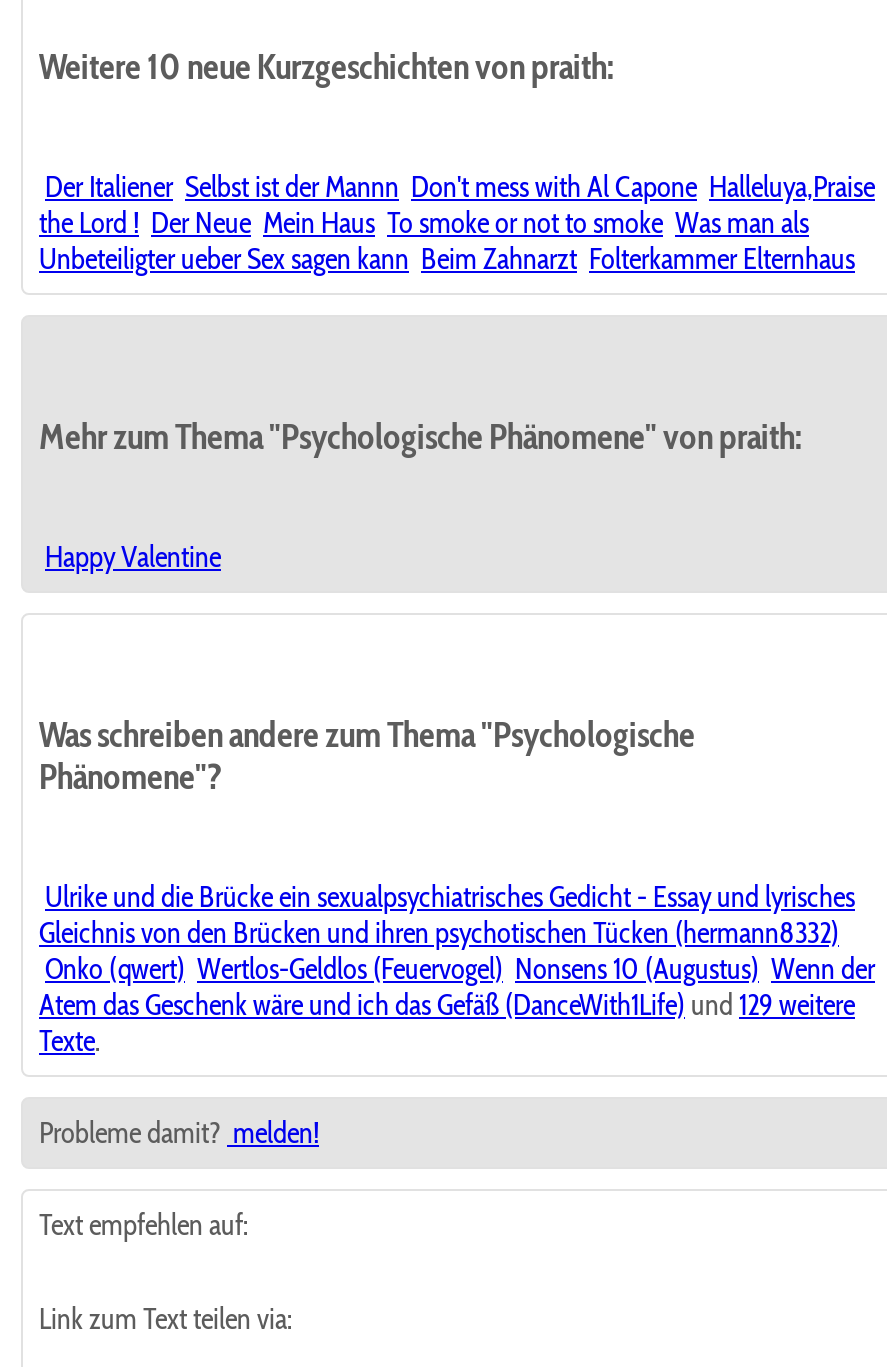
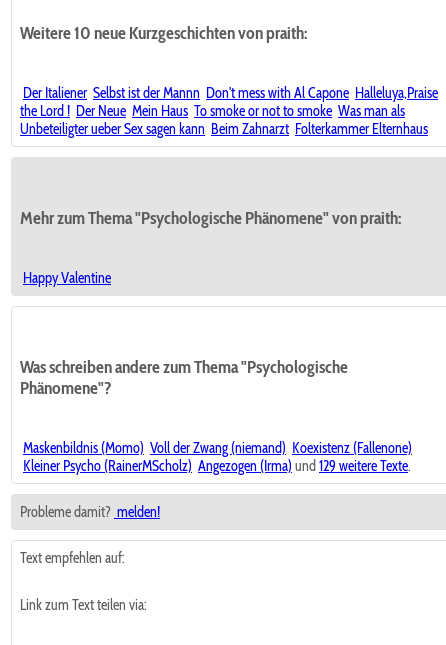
- Ulrike und die Brücke ein sexualpsychiatrisches Gedicht - Essay und lyrisches
- Gleichnis von den Brücken und ihren psychotischen Tücken (hermann8332)
- Onko (qwert) Wertlos-Geldlos (Feuervogel) Nonsens 10 (Augustus) Wenn der
- Atem das Geschenk wäre und ich das Gefäß (DanceWith1Life)und 129 weitere
- Texte.
+ Maskenbildnis (Momo) Voll der Zwang (niemand) Koexistenz (Fallenone)
+ Kleiner Psycho (RainerMScholz) Angezogen (Irma) und 129 weitere Texte.
